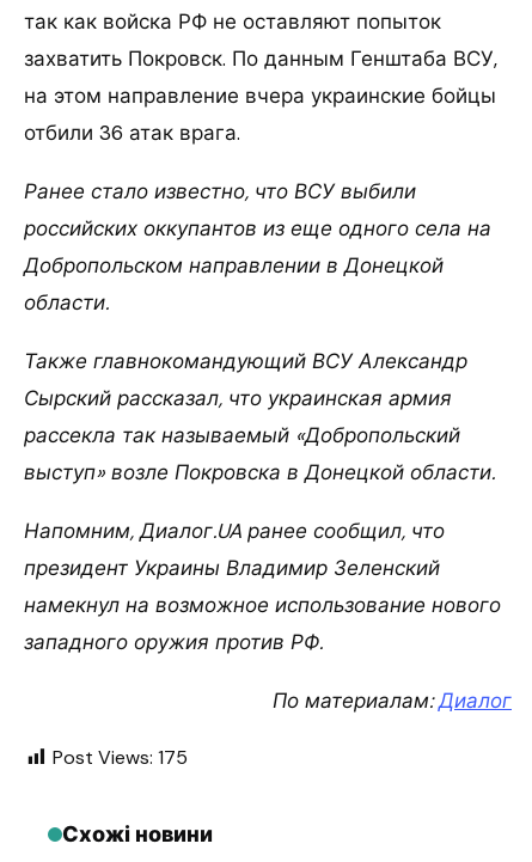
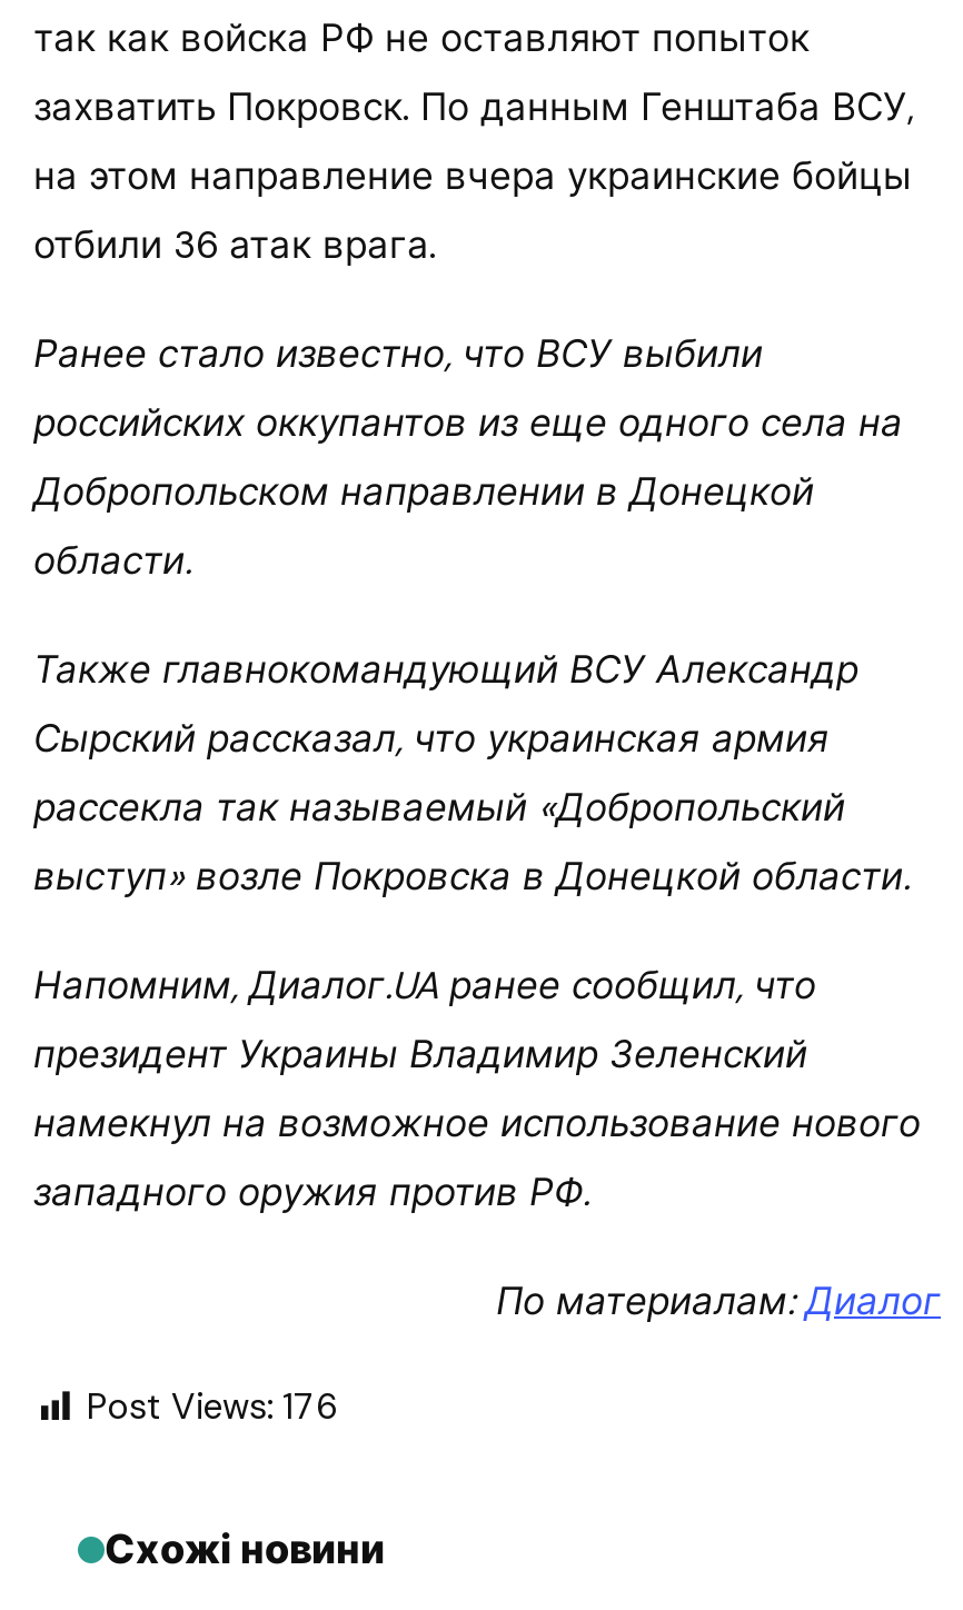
- Post Views: 175
+ Post Views: 176
